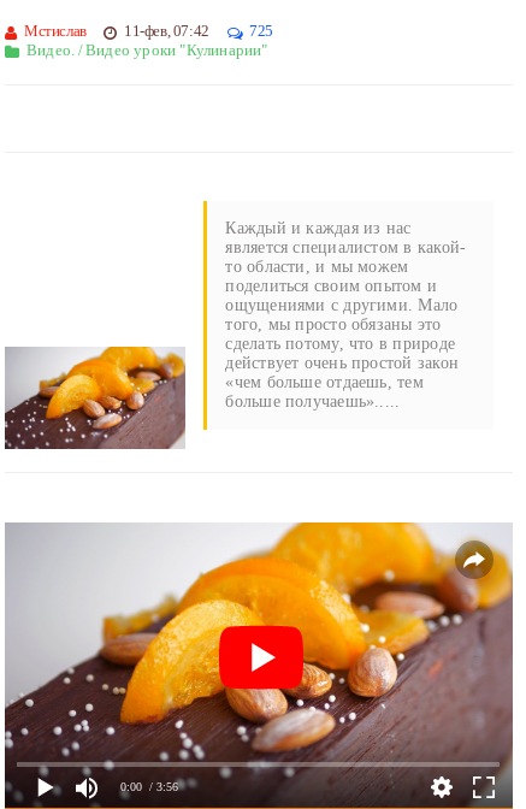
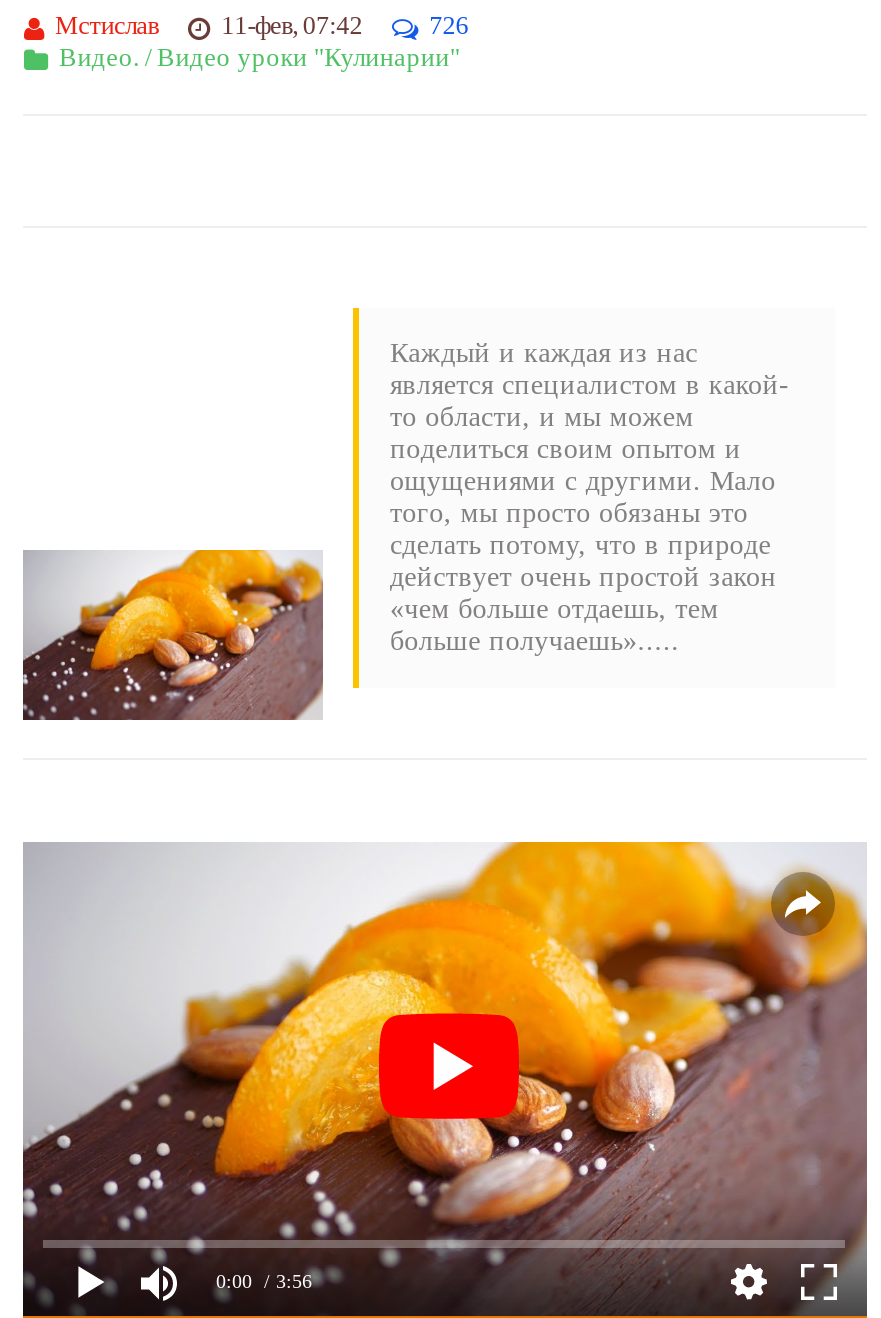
- 725
+ 726
